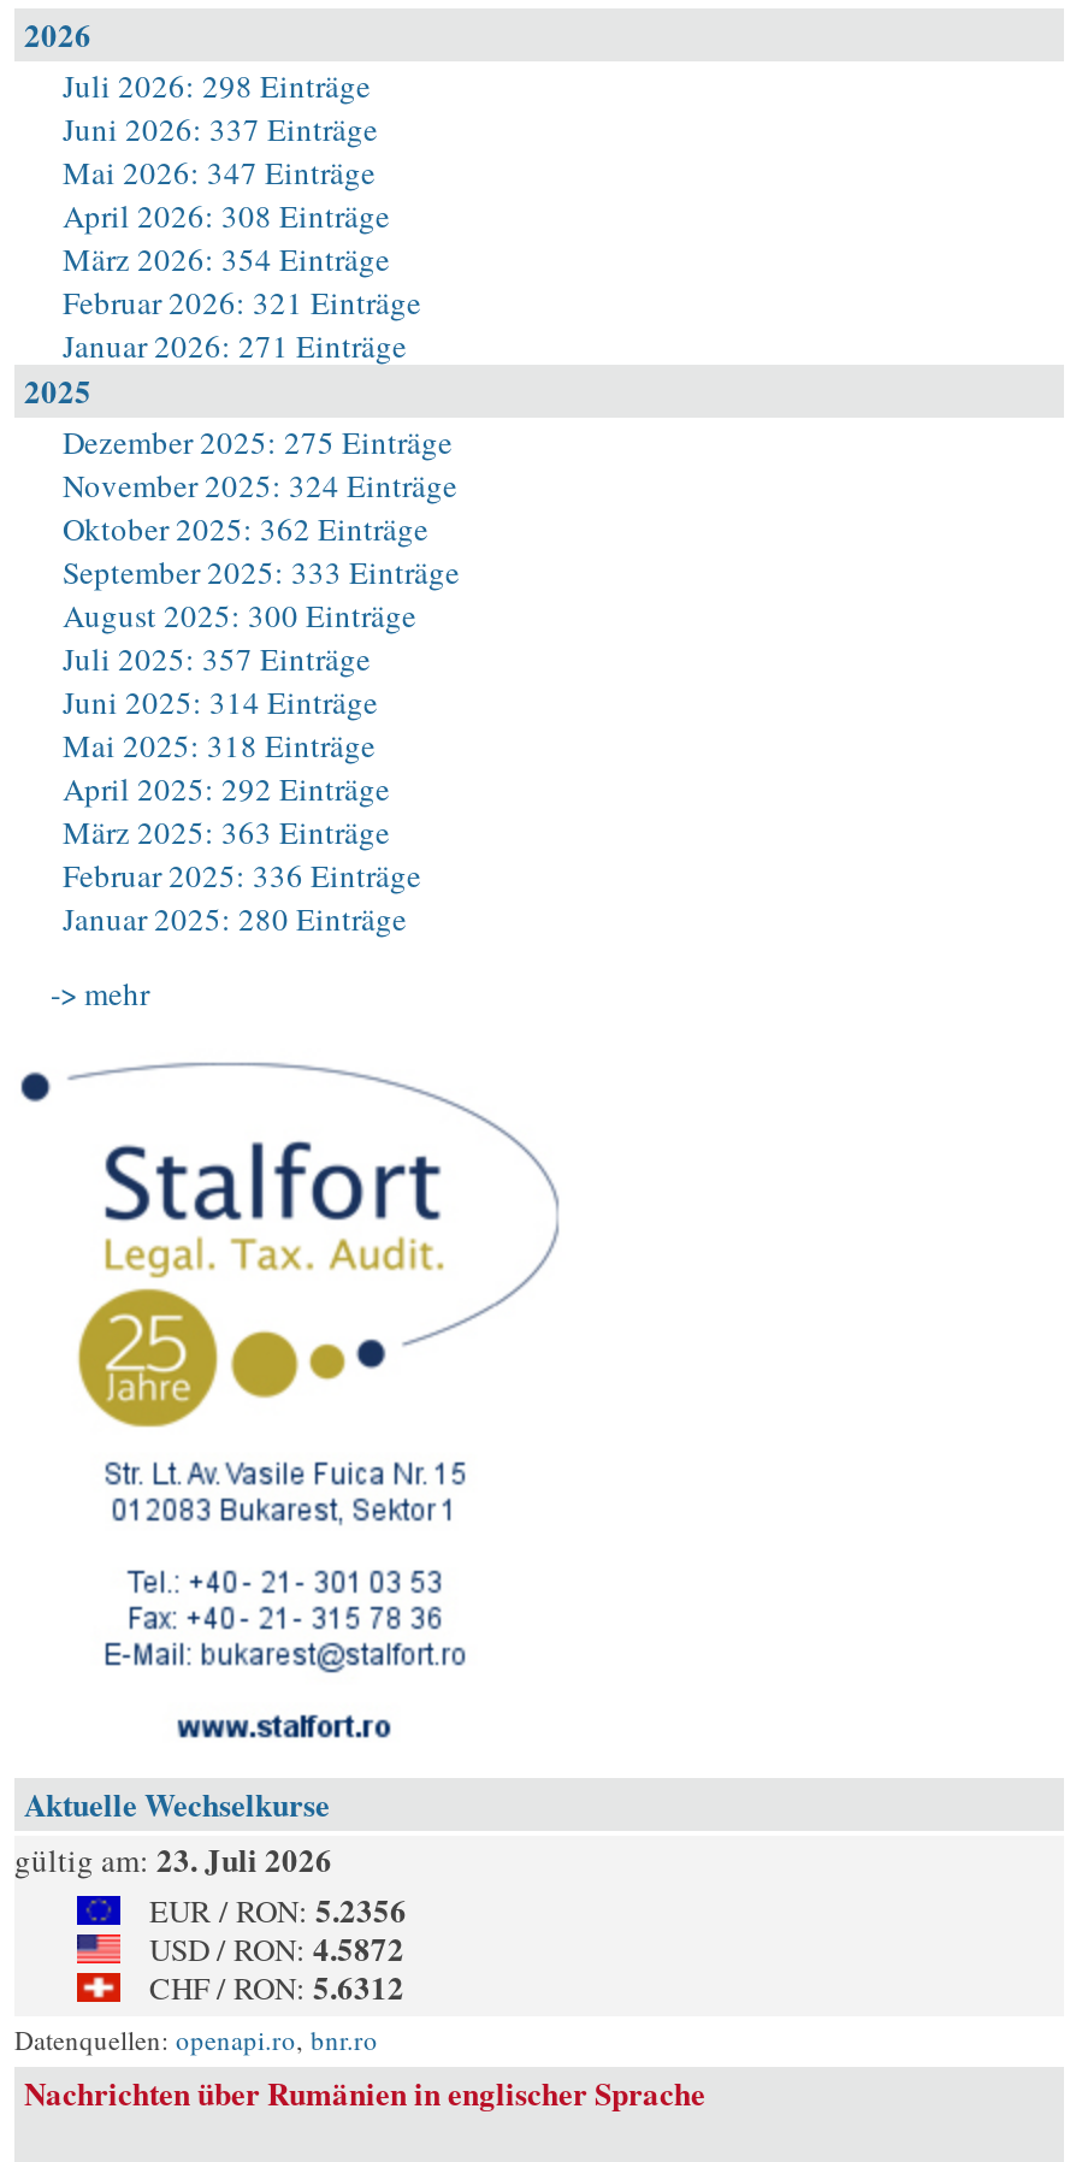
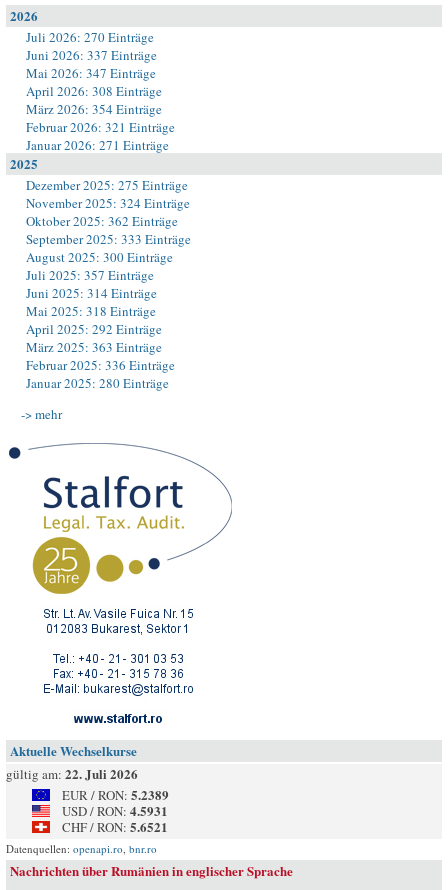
- Juli 2026: 298 Einträge
+ Juli 2026: 270 Einträge

- gültig am: 23. Juli 2026
+ gültig am: 22. Juli 2026

- EUR / RON: 5.2356
+ EUR / RON: 5.2389

- USD / RON: 4.5872
+ USD / RON: 4.5931

- CHF / RON: 5.6312
+ CHF / RON: 5.6521
